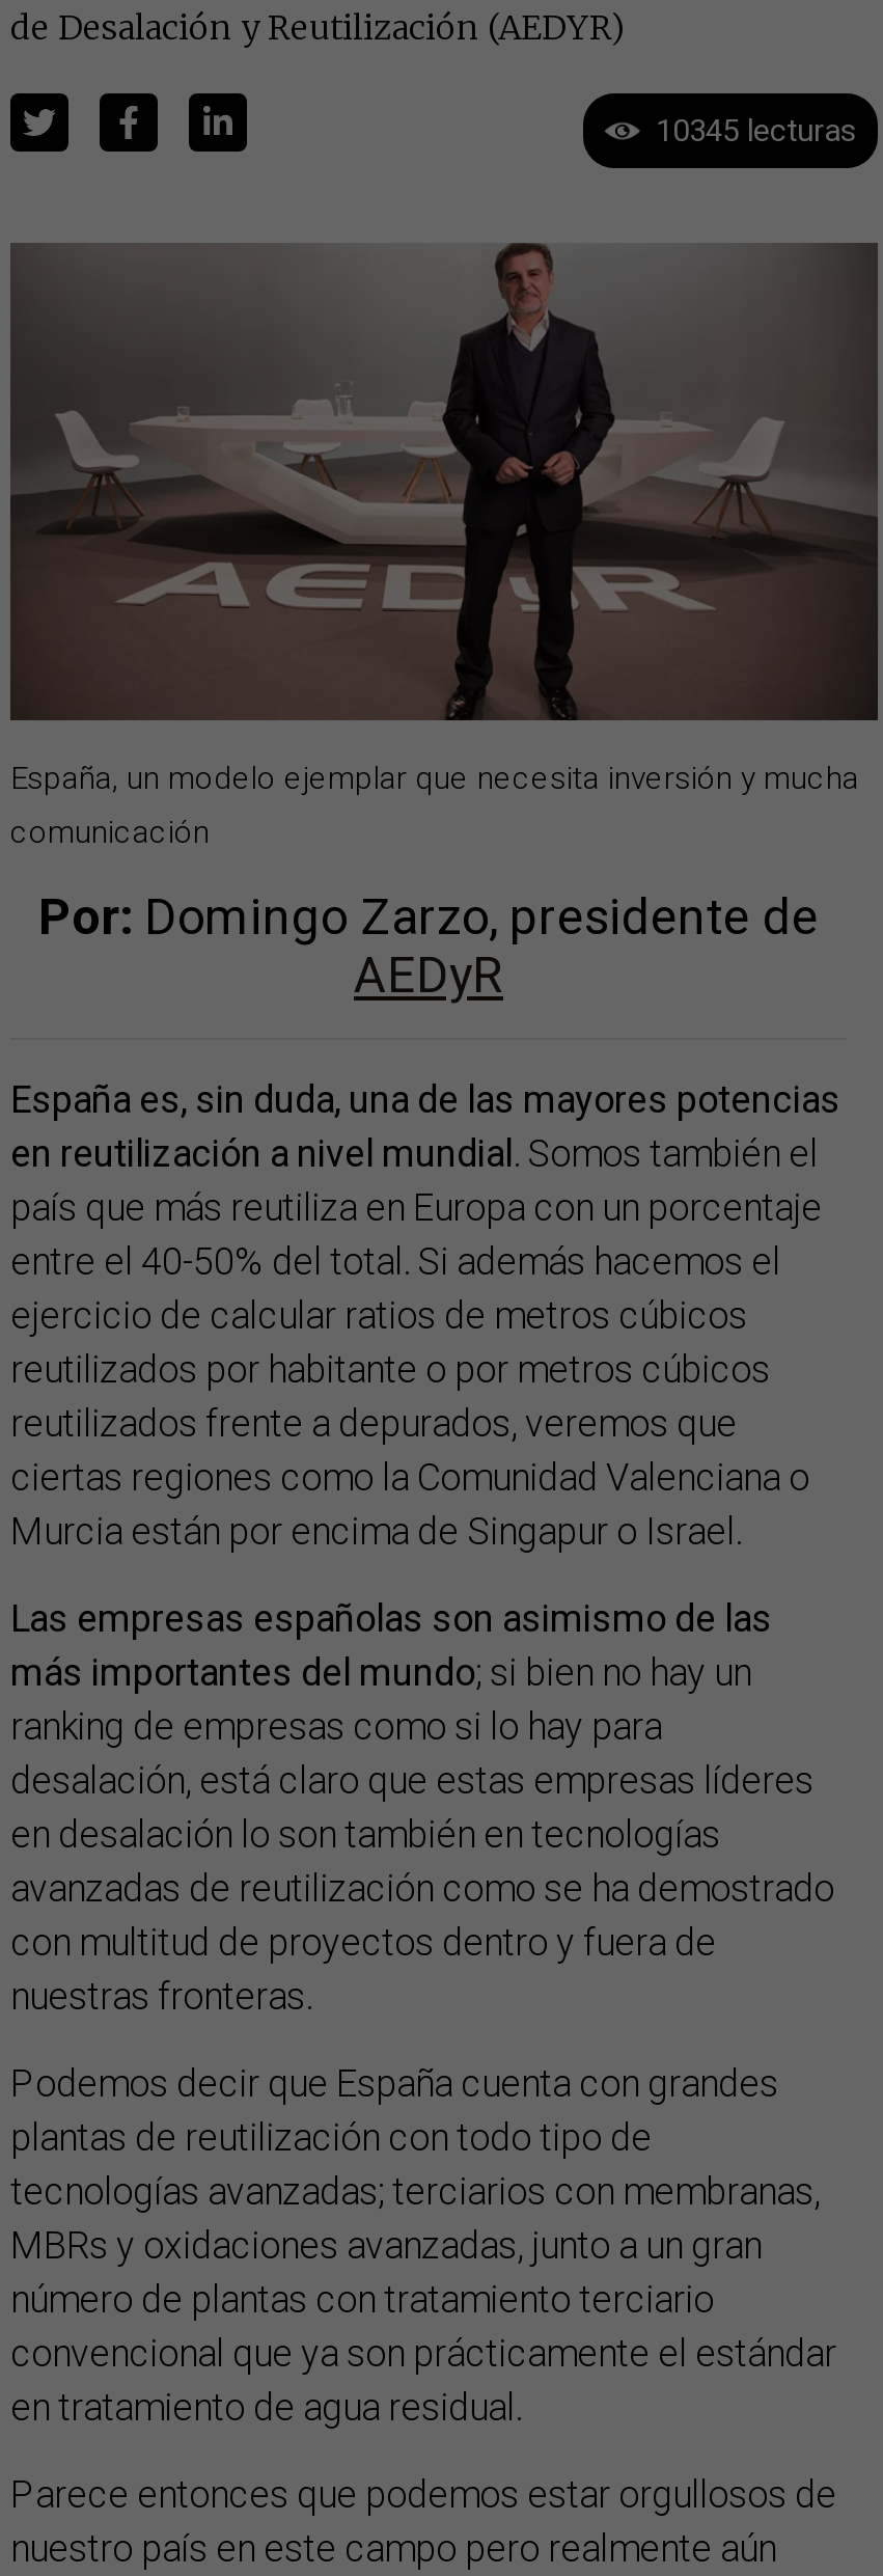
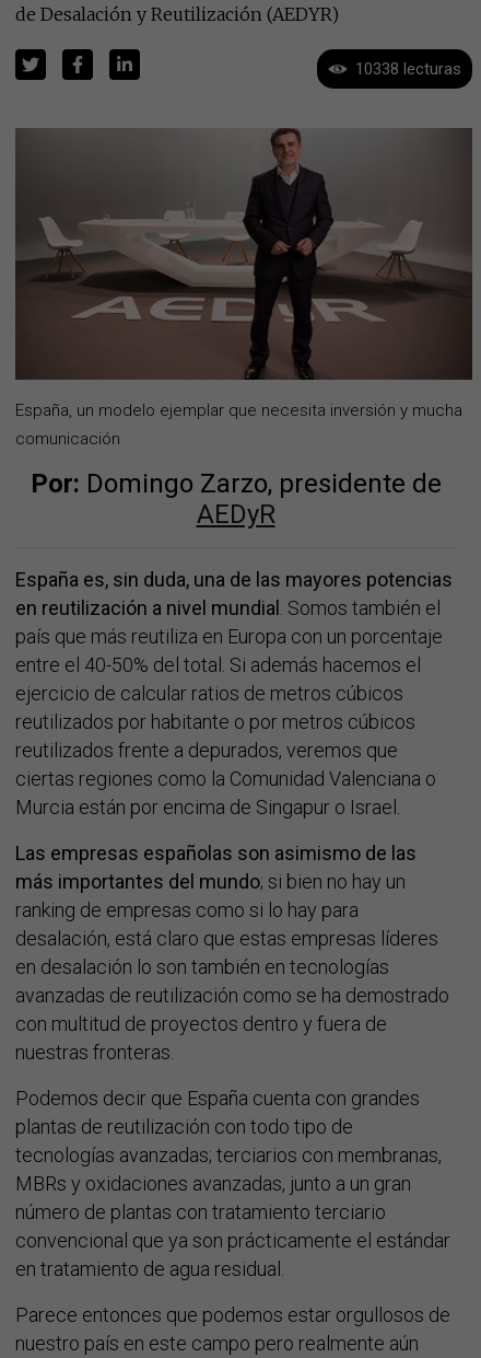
- 10345 lecturas
+ 10338 lecturas
